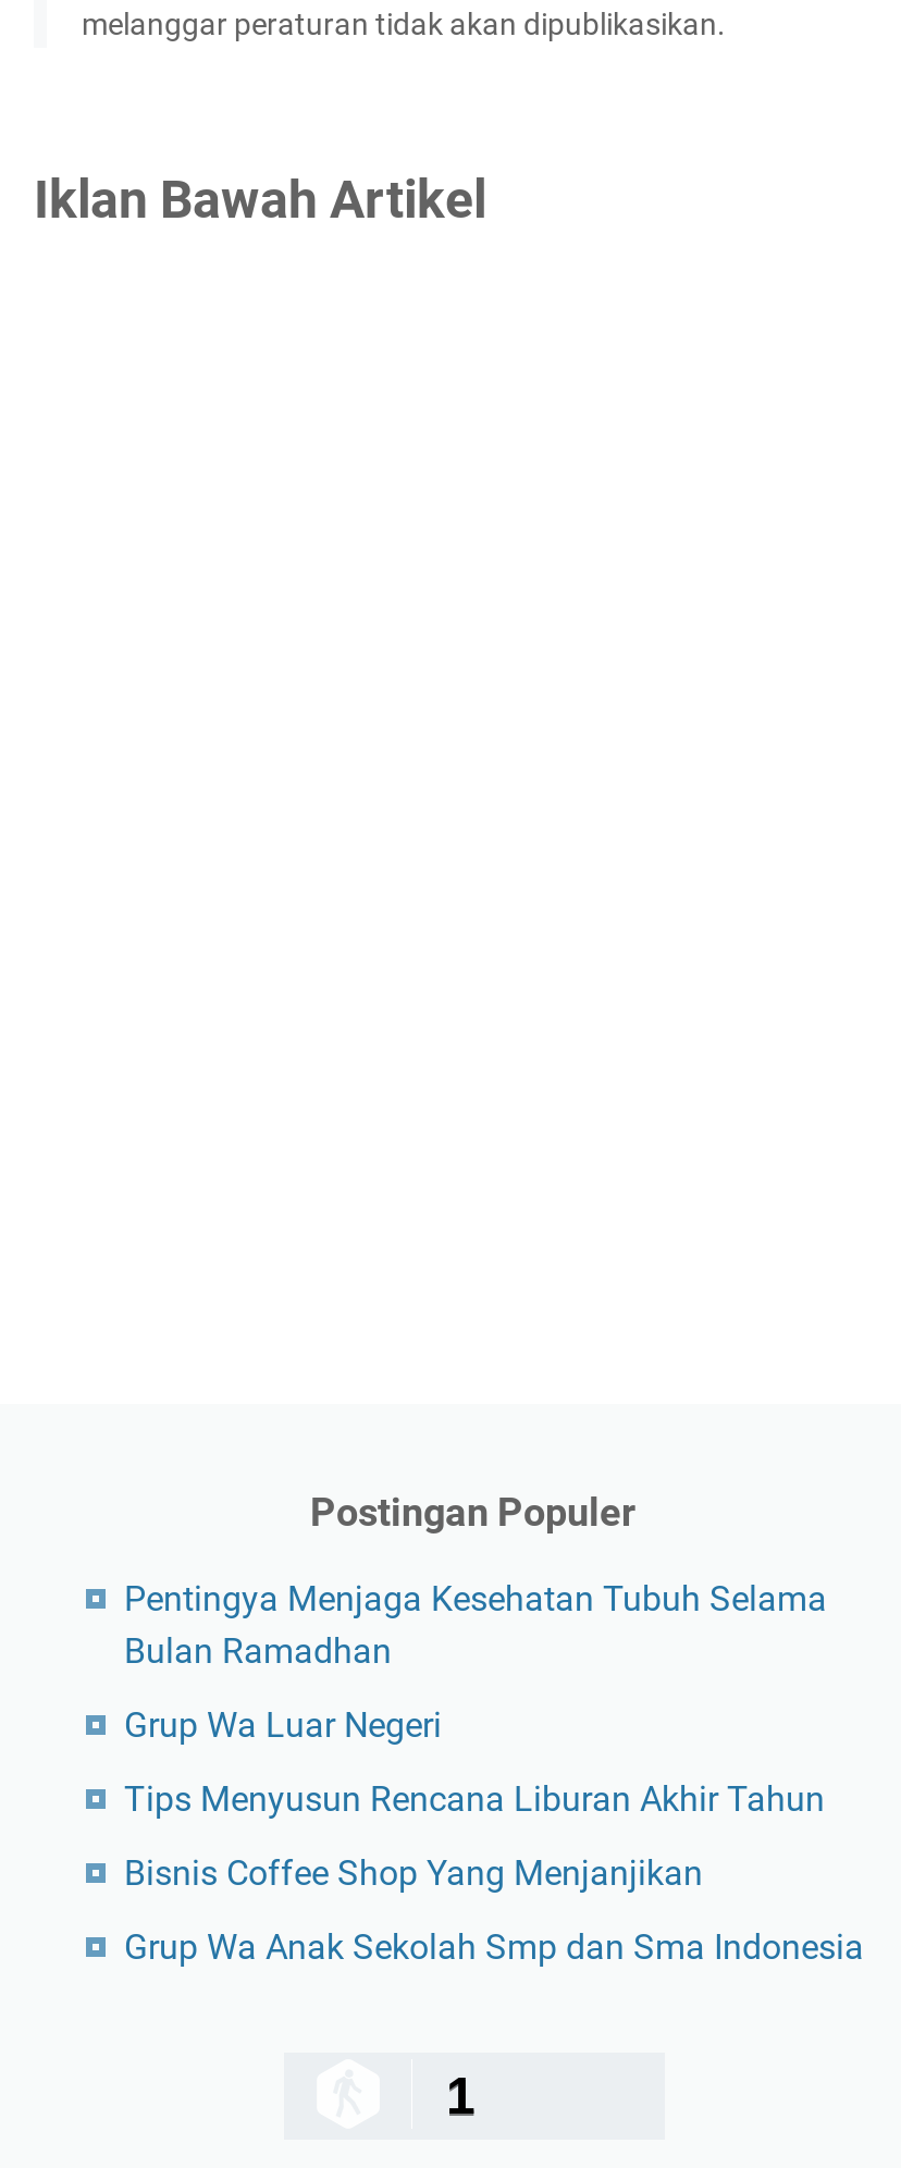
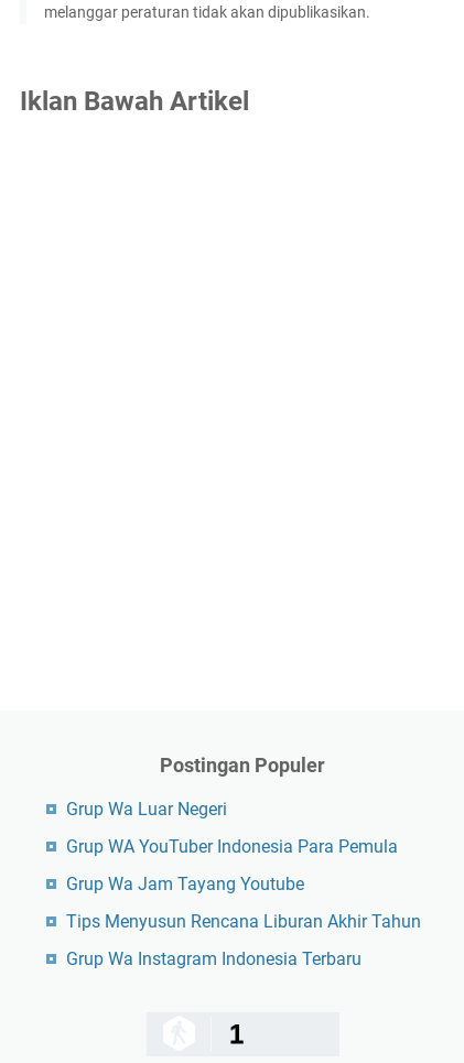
- Pentingya Menjaga Kesehatan Tubuh Selama
- Bulan Ramadhan

moved up: Grup Wa Luar Negeri

+ Grup WA YouTuber Indonesia Para Pemula
+ Grup Wa Jam Tayang Youtube

- Bisnis Coffee Shop Yang Menjanjikan
- Grup Wa Anak Sekolah Smp dan Sma Indonesia
+ Grup Wa Instagram Indonesia Terbaru
